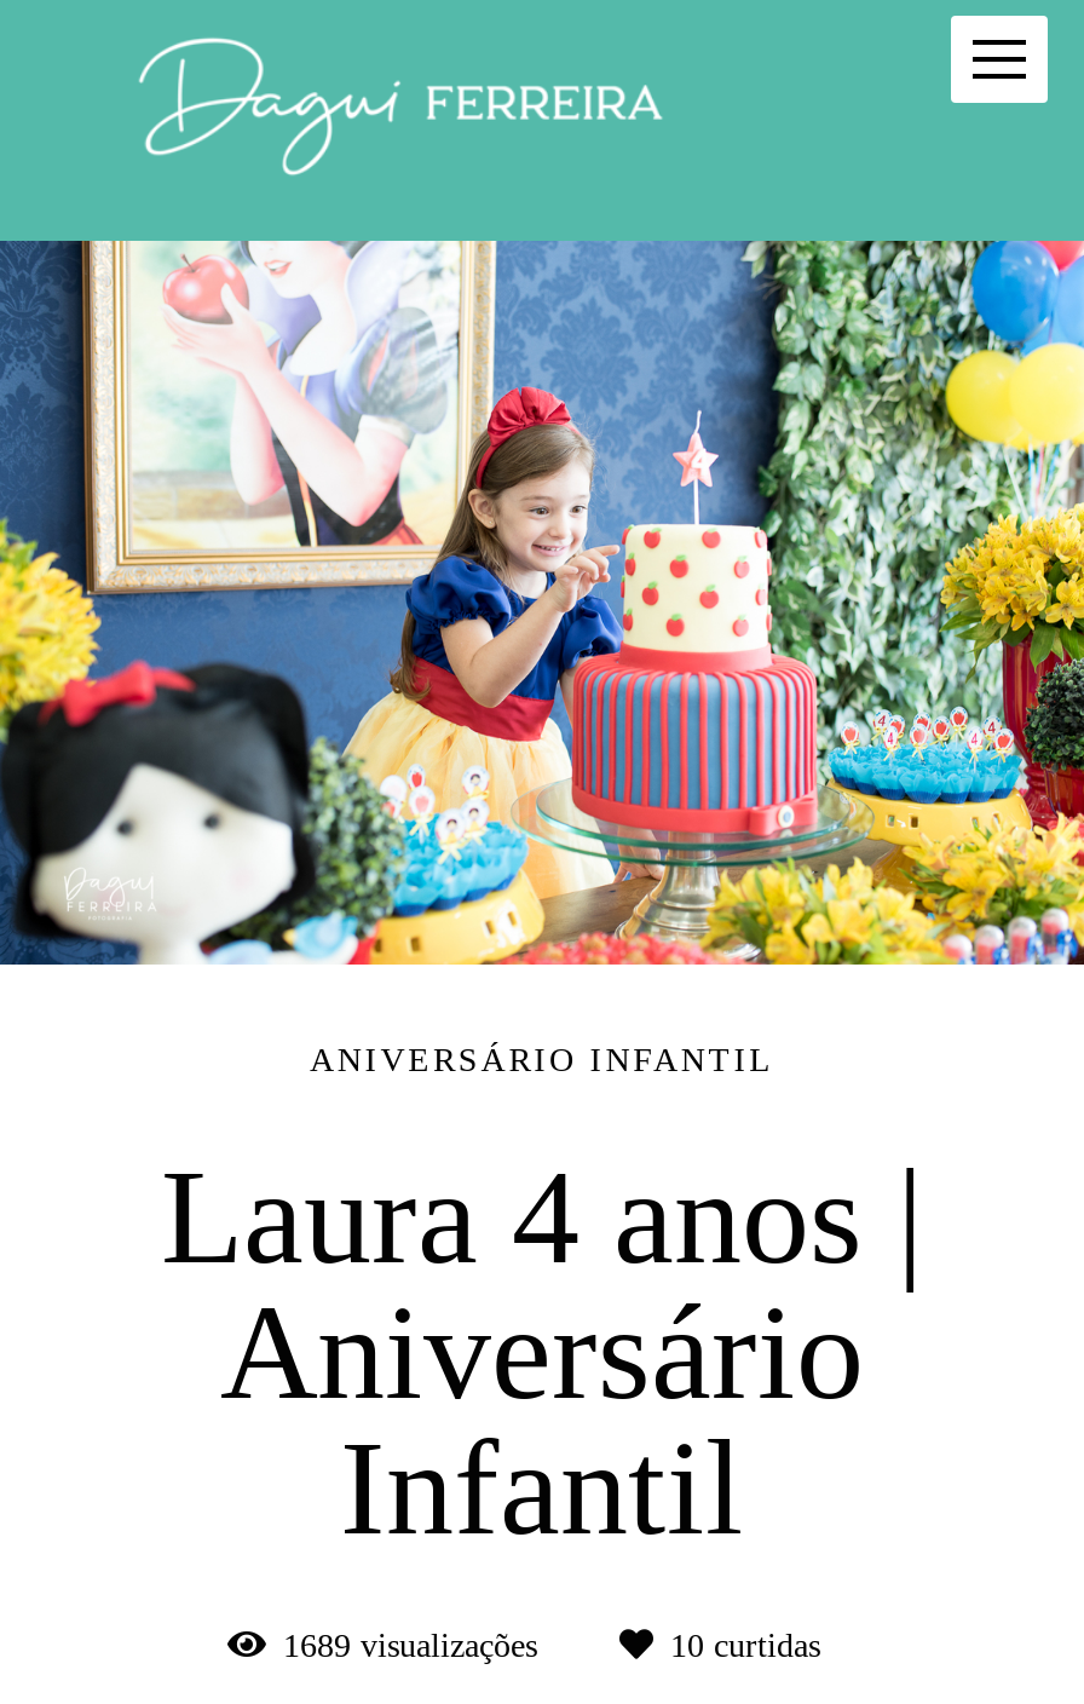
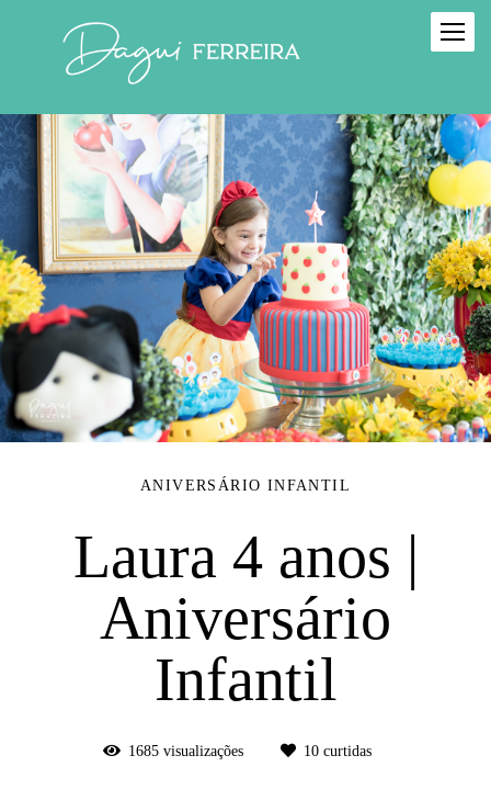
- 1689 visualizações
+ 1685 visualizações
